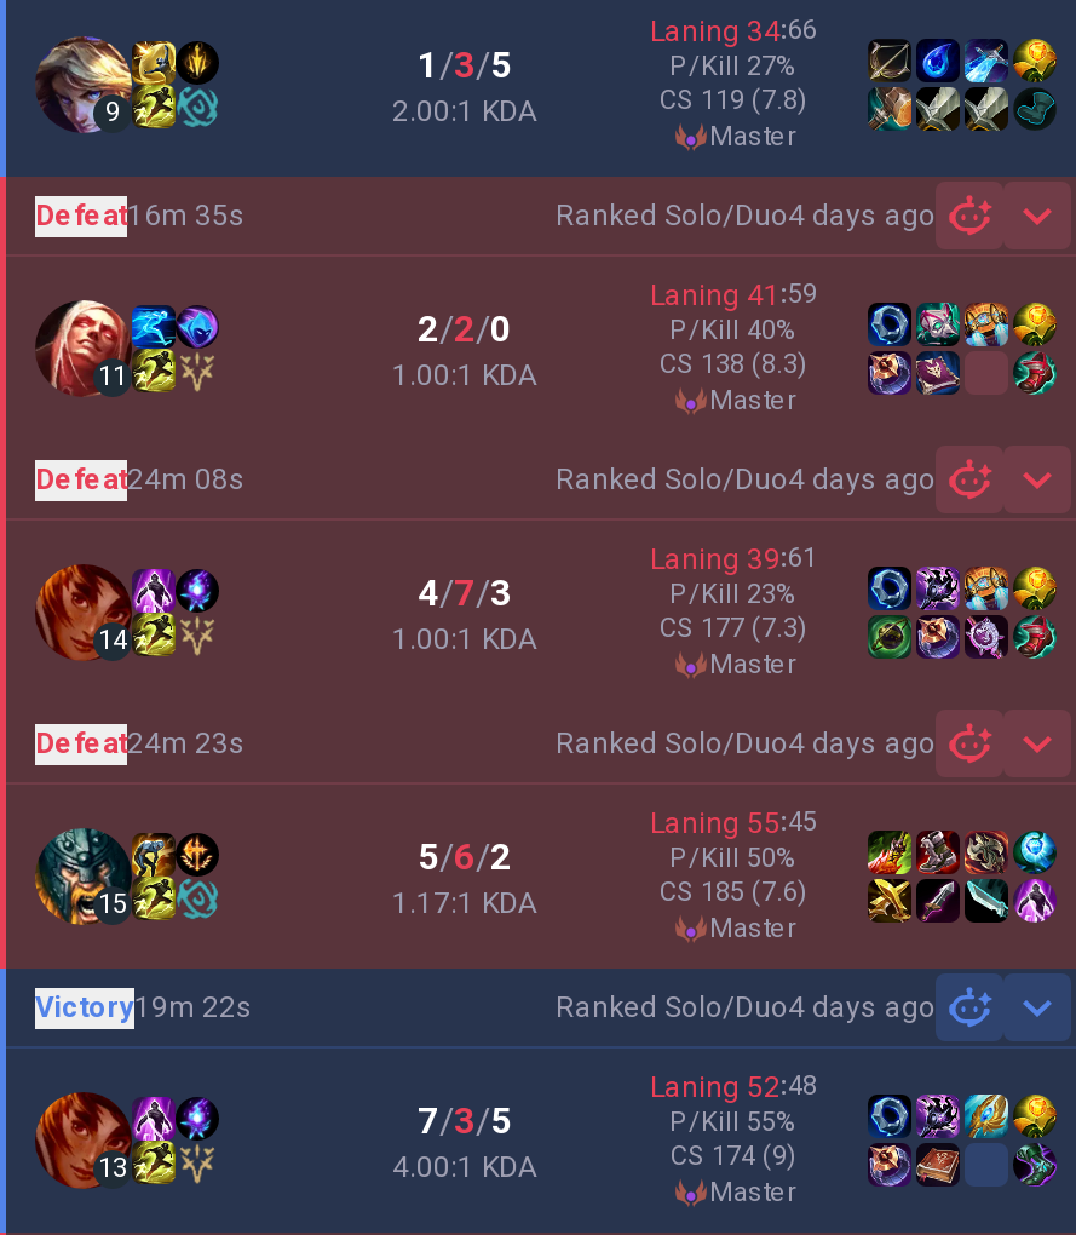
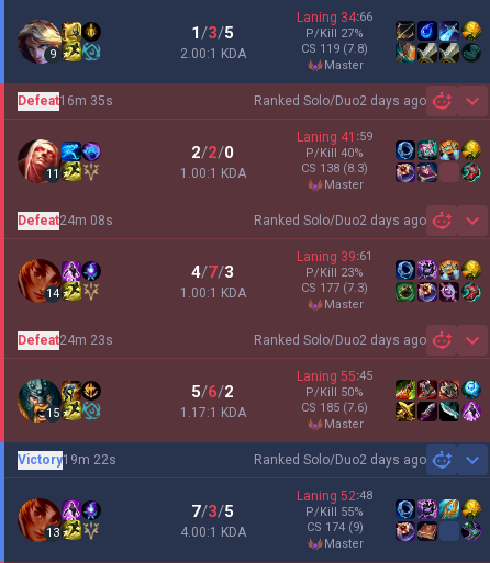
- Ranked Solo/Duo4 days ago
+ Ranked Solo/Duo2 days ago

- Ranked Solo/Duo4 days ago
+ Ranked Solo/Duo2 days ago

- Ranked Solo/Duo4 days ago
+ Ranked Solo/Duo2 days ago

- Ranked Solo/Duo4 days ago
+ Ranked Solo/Duo2 days ago
